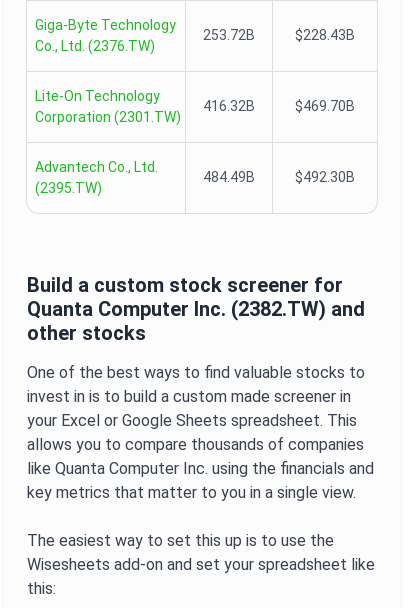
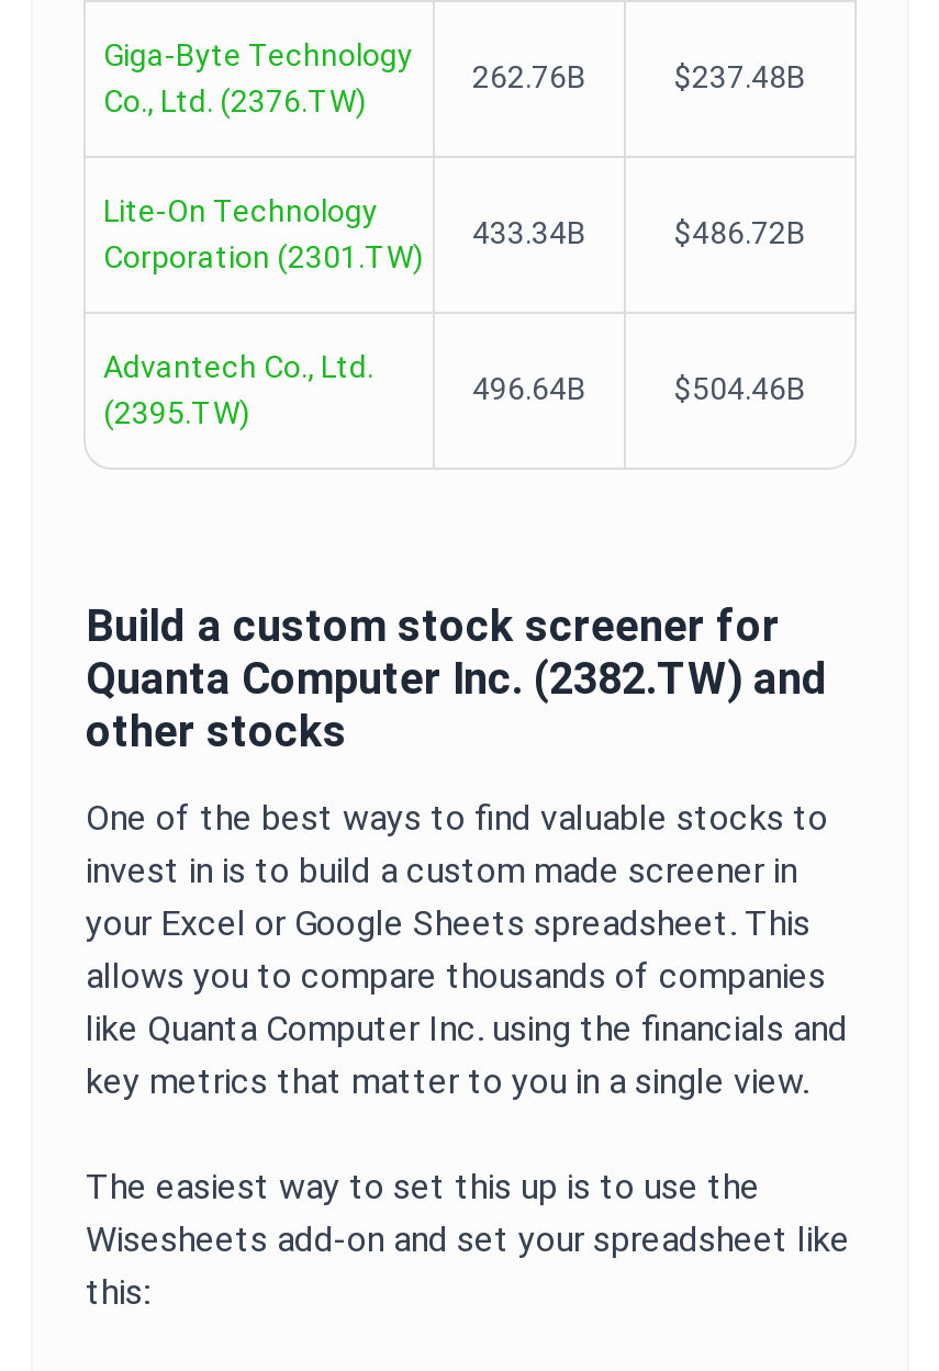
- 253.72B
- $228.43B
+ 262.76B
+ $237.48B

- 416.32B
- $469.70B
+ 433.34B
+ $486.72B

- 484.49B
- $492.30B
+ 496.64B
+ $504.46B
